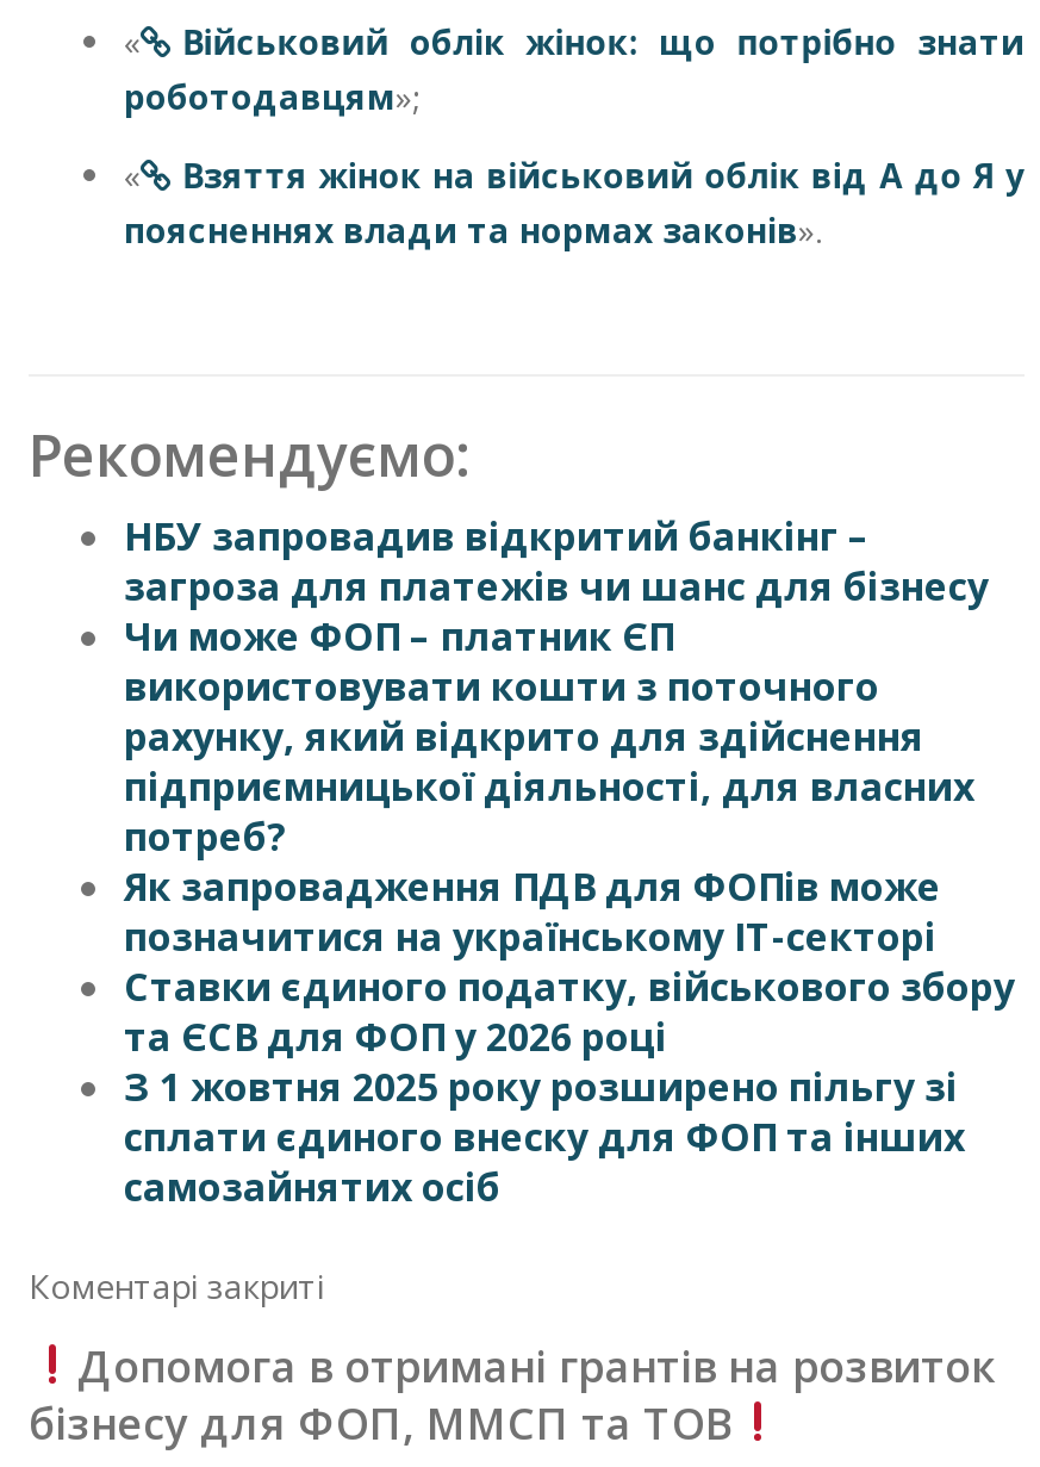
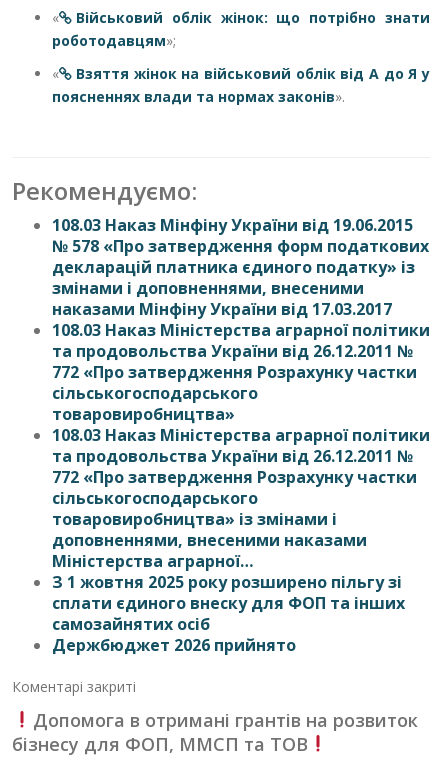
- НБУ запровадив відкритий банкінг –
- загроза для платежів чи шанс для бізнесу
- Чи може ФОП – платник ЄП
- використовувати кошти з поточного
- рахунку, який відкрито для здійснення
- підприємницької діяльності, для власних
- потреб?
- Як запровадження ПДВ для ФОПів може
- позначитися на українському IT-секторі
- Ставки єдиного податку, військового збору
- та ЄСВ для ФОП у 2026 році
+ 108.03 Наказ Мінфіну України від 19.06.2015
+ № 578 «Про затвердження форм податкових
+ декларацій платника єдиного податку» із
+ змінами і доповненнями, внесеними
+ наказами Мінфіну України від 17.03.2017
+ 108.03 Наказ Міністерства аграрної політики
+ та продовольства України від 26.12.2011 №
+ 772 «Про затвердження Розрахунку частки
+ сільськогосподарського
+ товаровиробництва»
+ 108.03 Наказ Міністерства аграрної політики
+ та продовольства України від 26.12.2011 №
+ 772 «Про затвердження Розрахунку частки
+ сільськогосподарського
+ товаровиробництва» із змінами і
+ доповненнями, внесеними наказами
+ Міністерства аграрної…

+ Держбюджет 2026 прийнято
